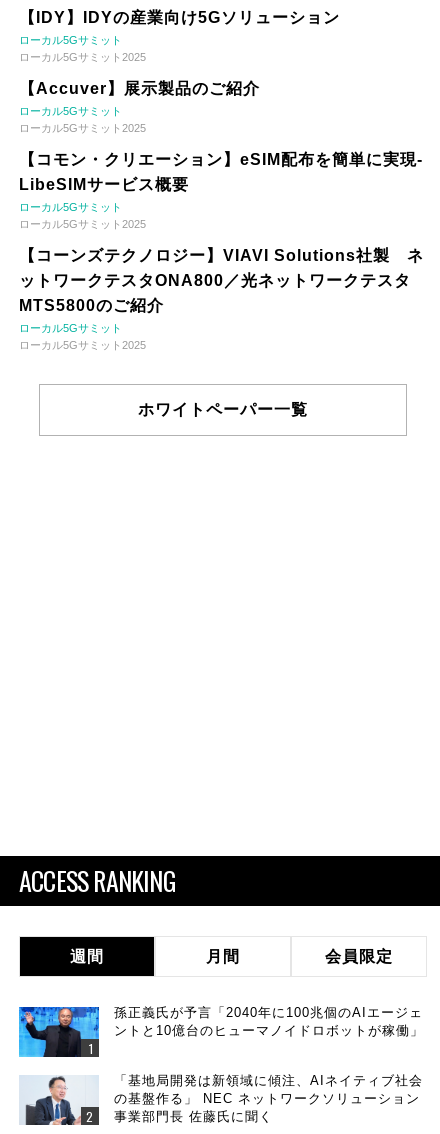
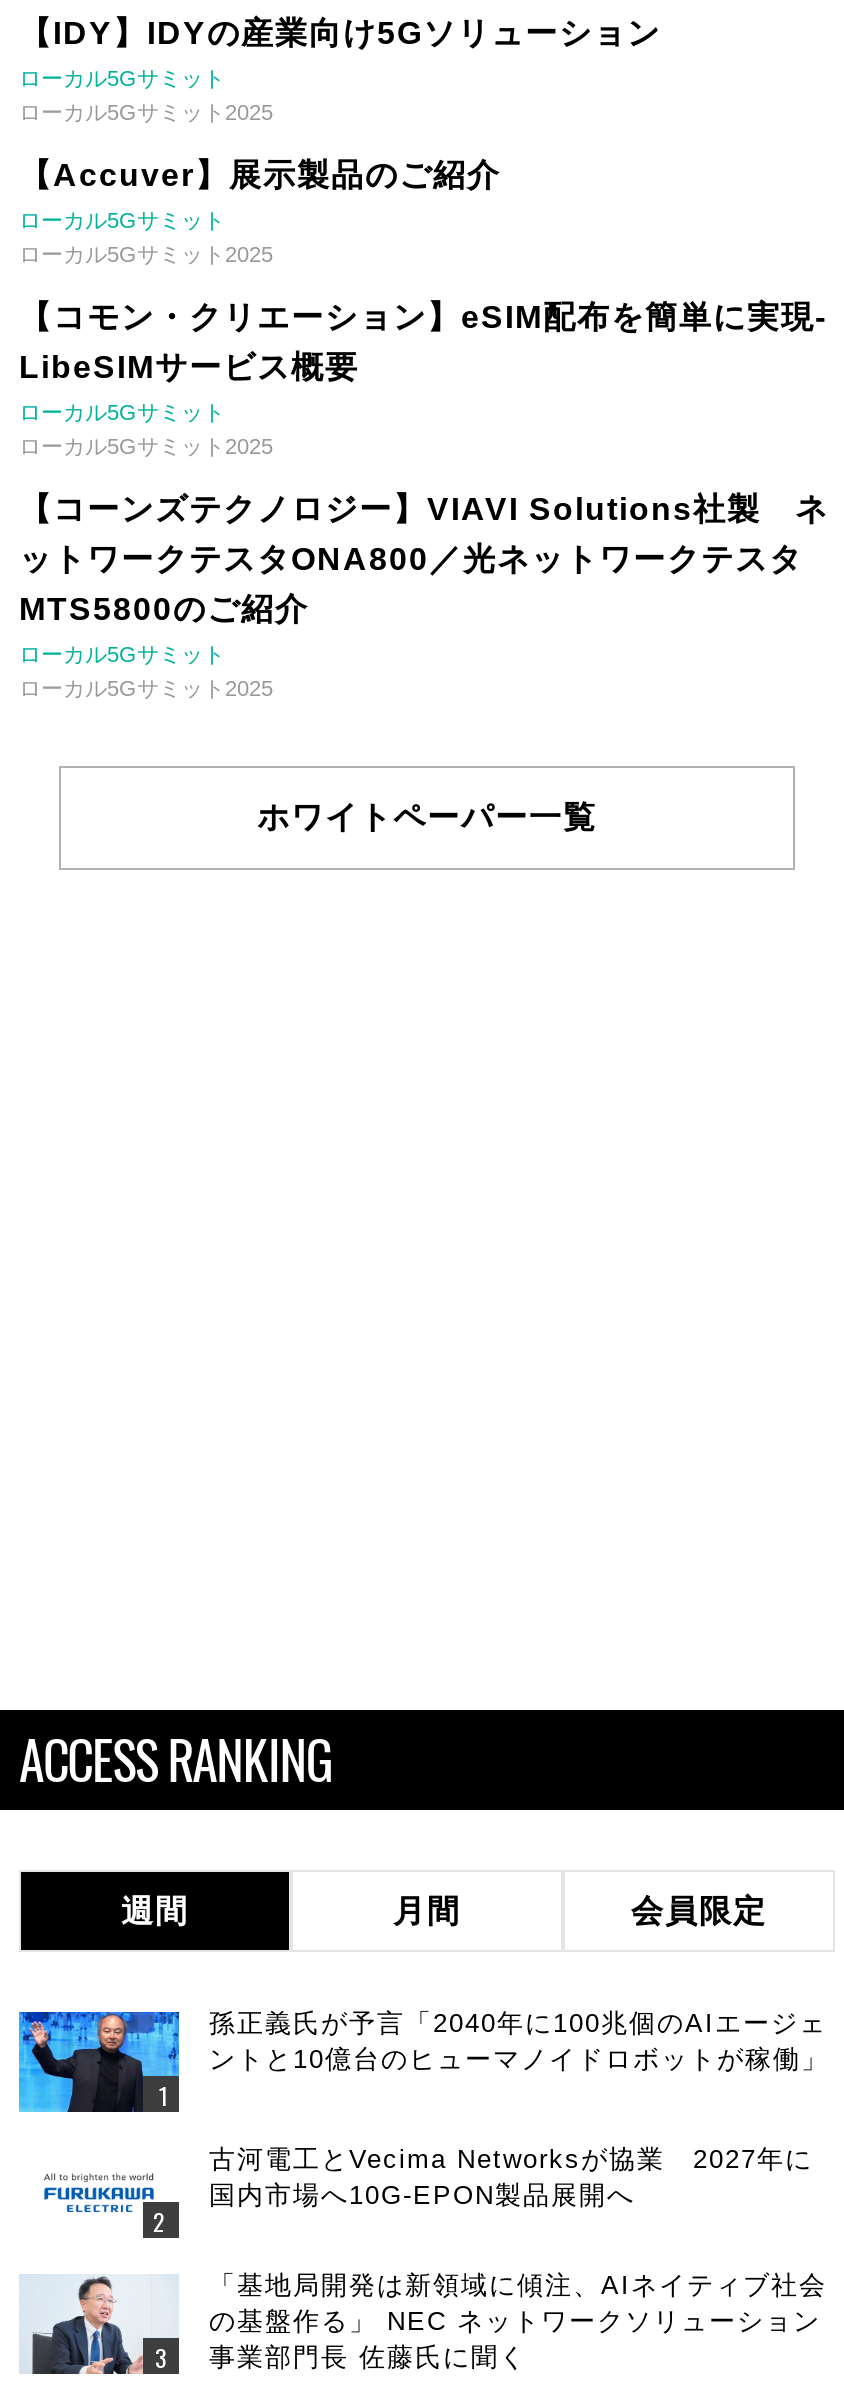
+ [image]
+ 古河電工とVecima Networksが協業 2027年に
+ 国内市場へ10G-EPON製品展開へ
